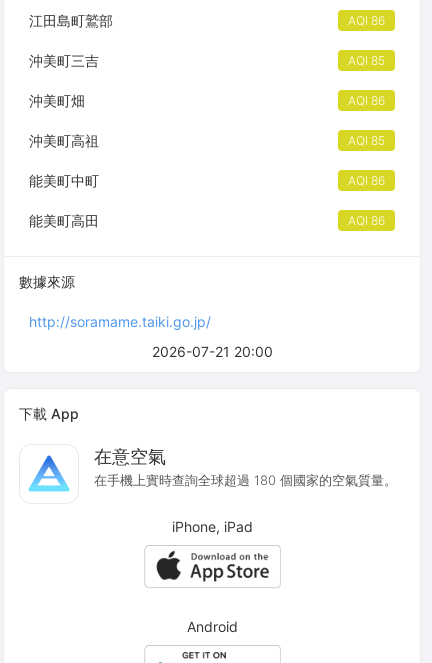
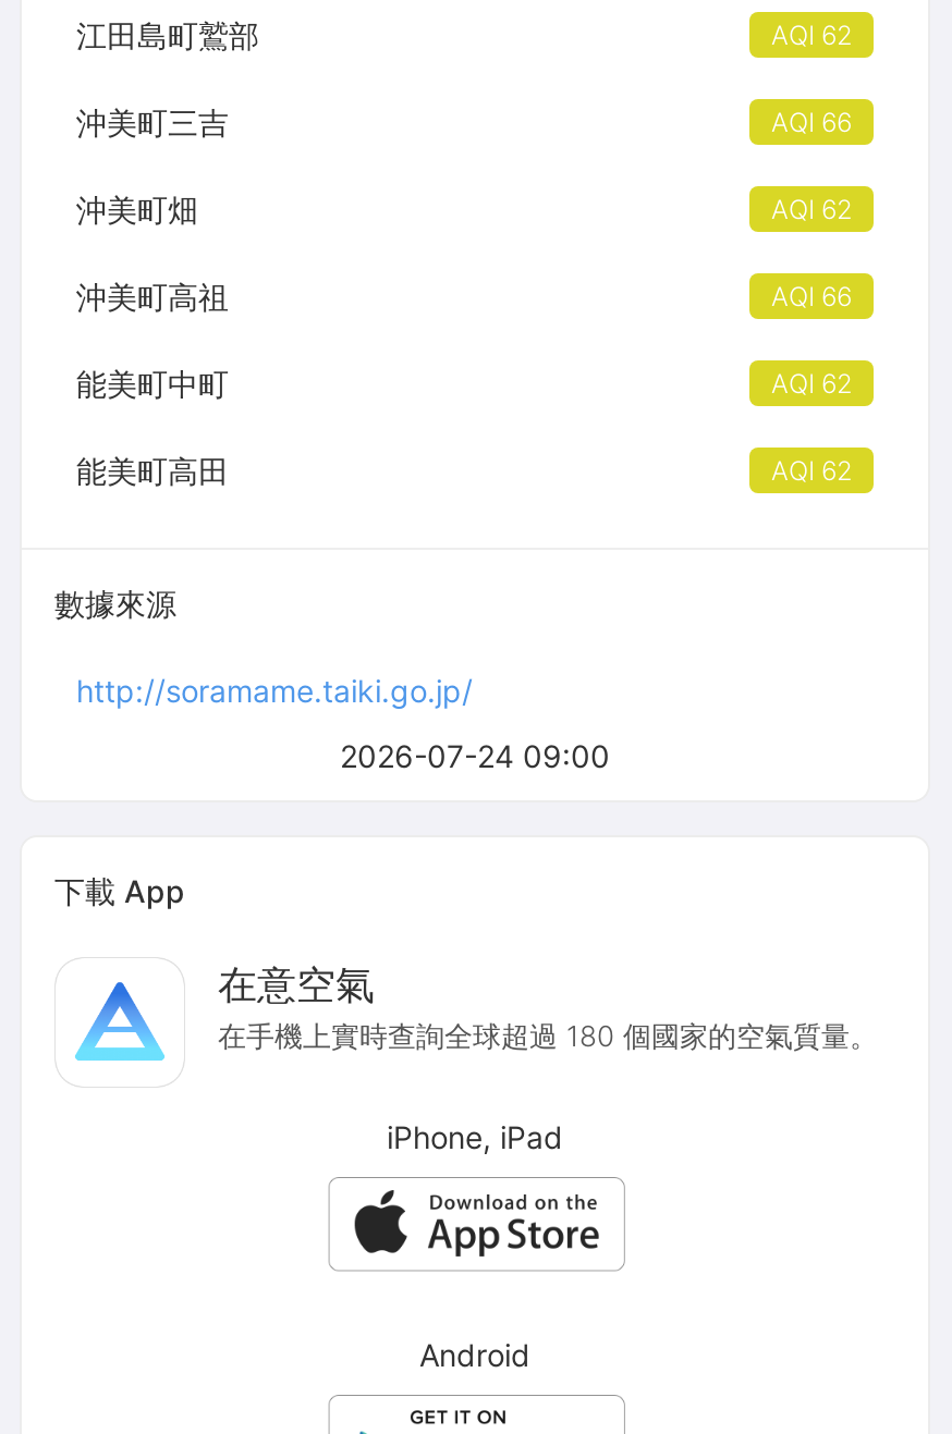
- AQI 86
+ AQI 62

- AQI 85
+ AQI 66

- AQI 86
+ AQI 62

- AQI 85
+ AQI 66

- AQI 86
+ AQI 62

- AQI 86
+ AQI 62

- 2026-07-21 20:00
+ 2026-07-24 09:00
